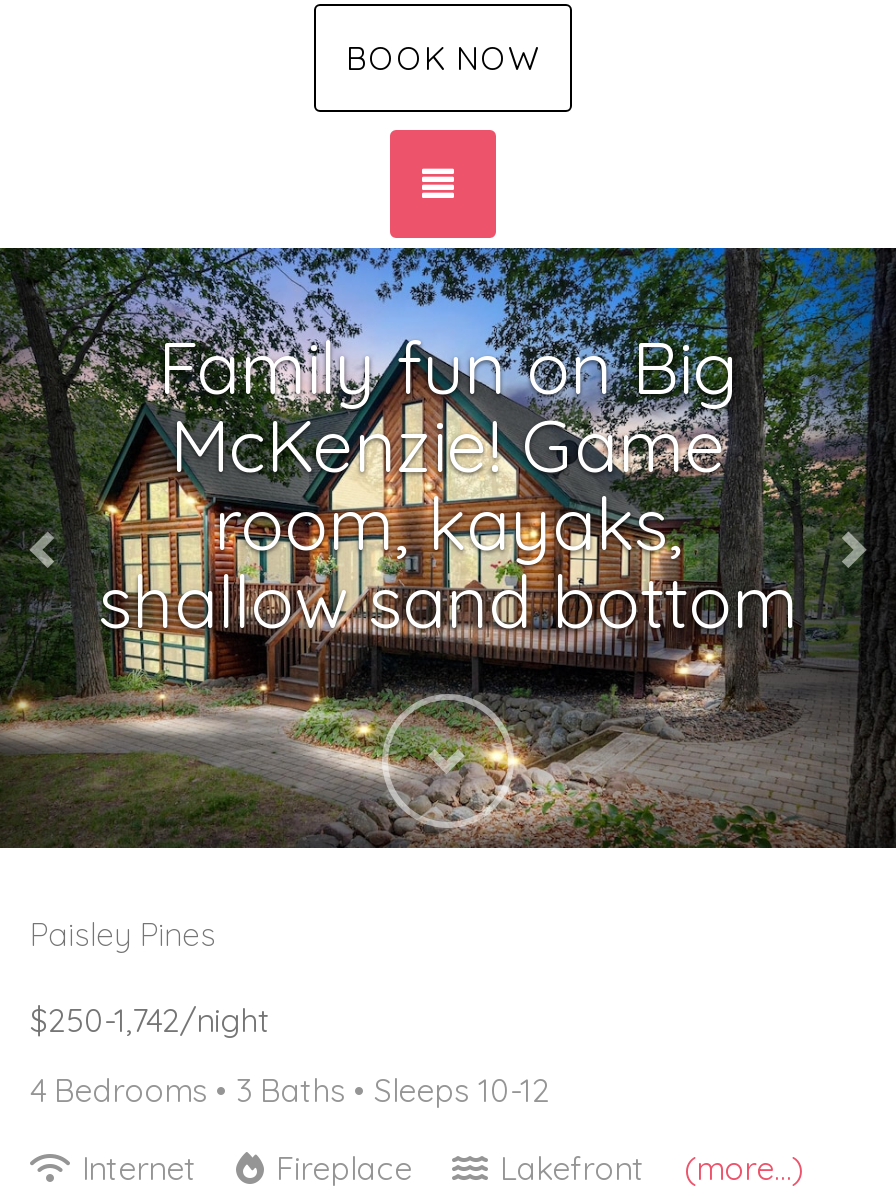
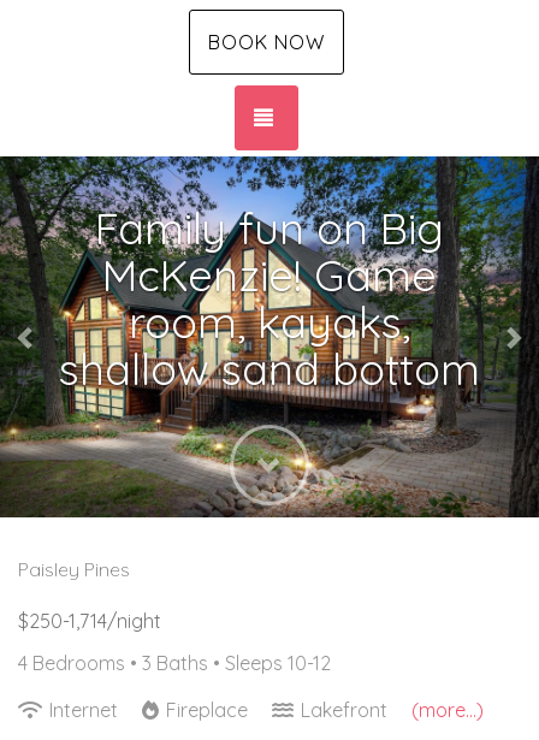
- $250-1,742/night
+ $250-1,714/night
